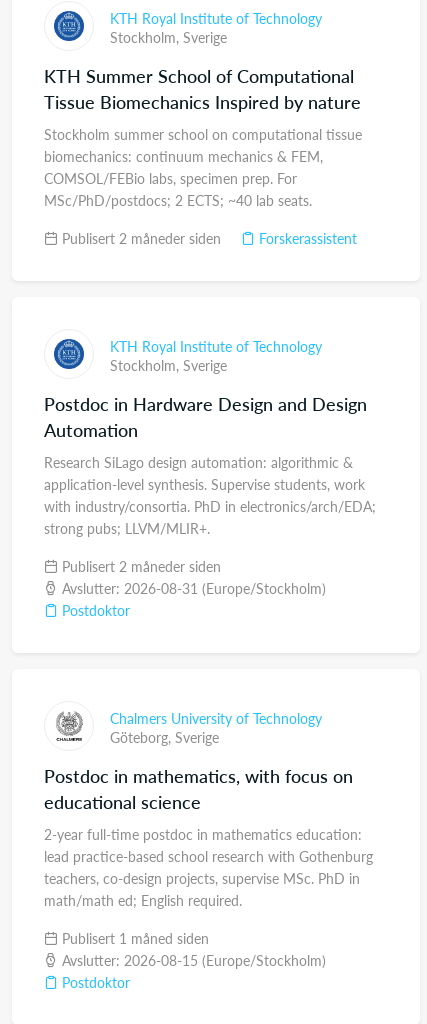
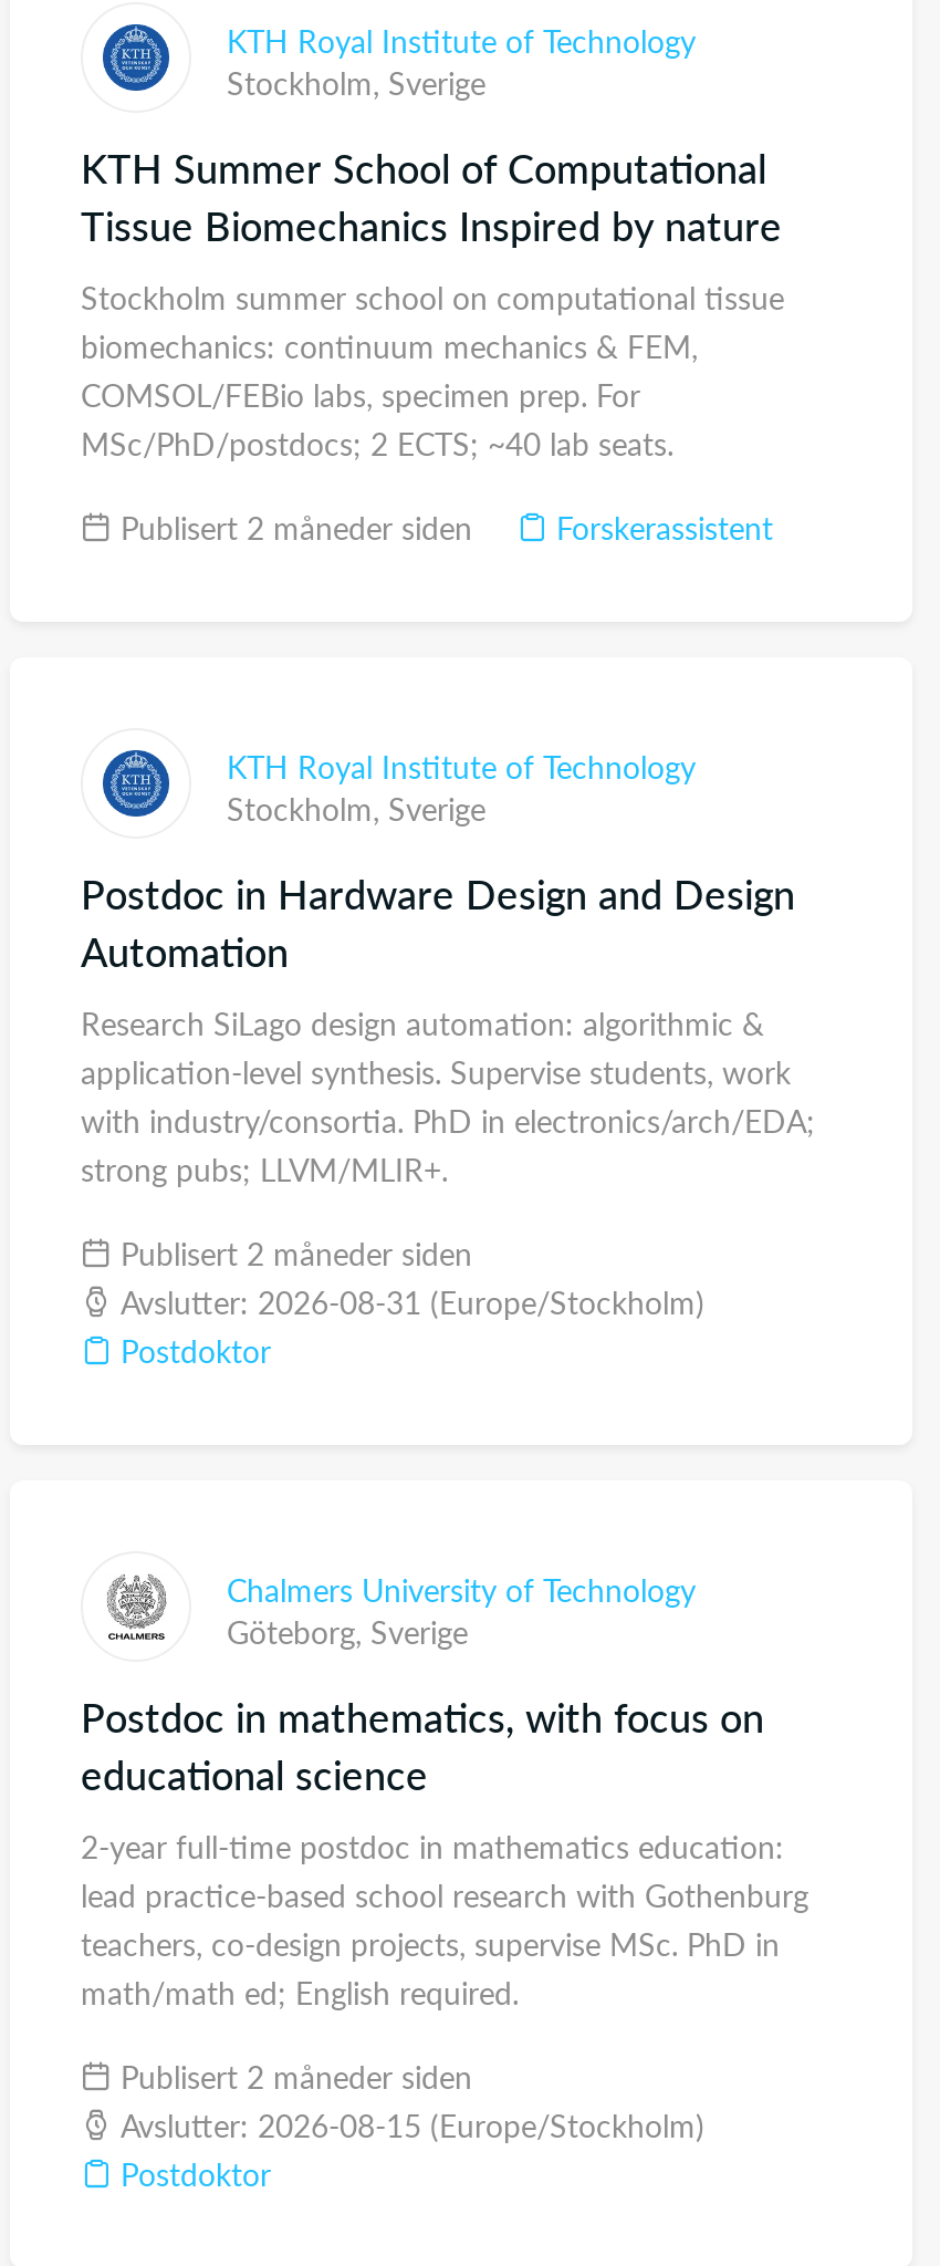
- Publisert 1 måned siden
+ Publisert 2 måneder siden
